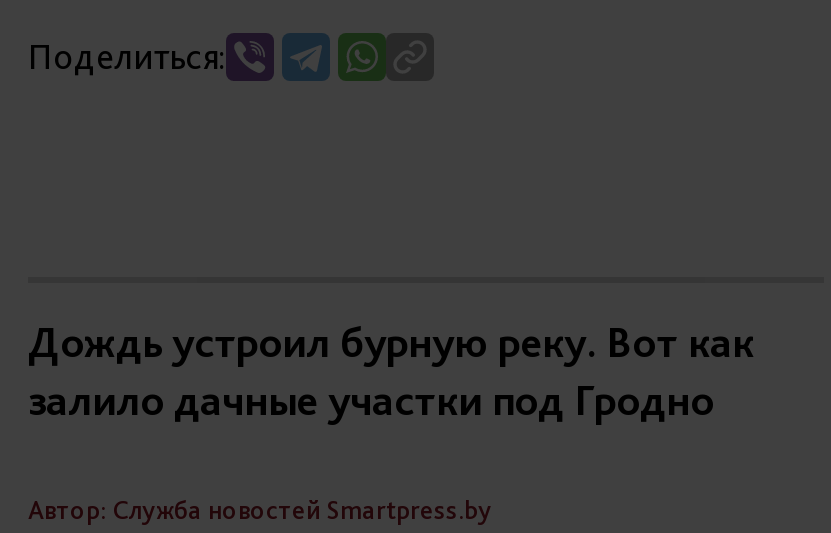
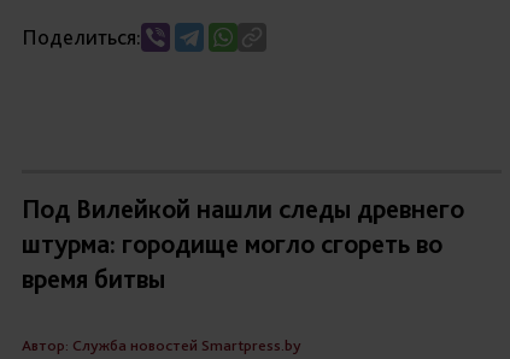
- Дождь устроил бурную реку. Вот как
- залило дачные участки под Гродно
+ Под Вилейкой нашли следы древнего
+ штурма: городище могло сгореть во
+ время битвы
